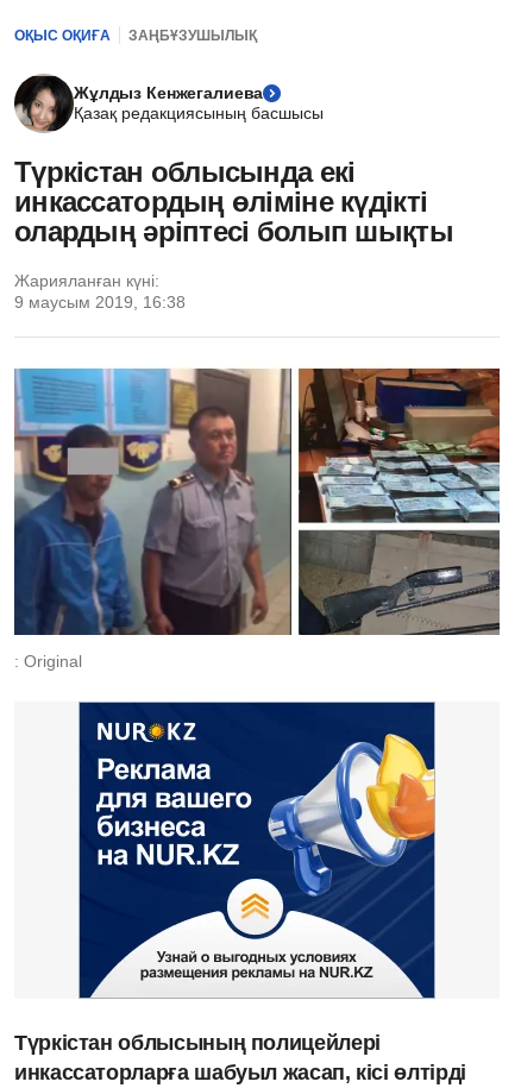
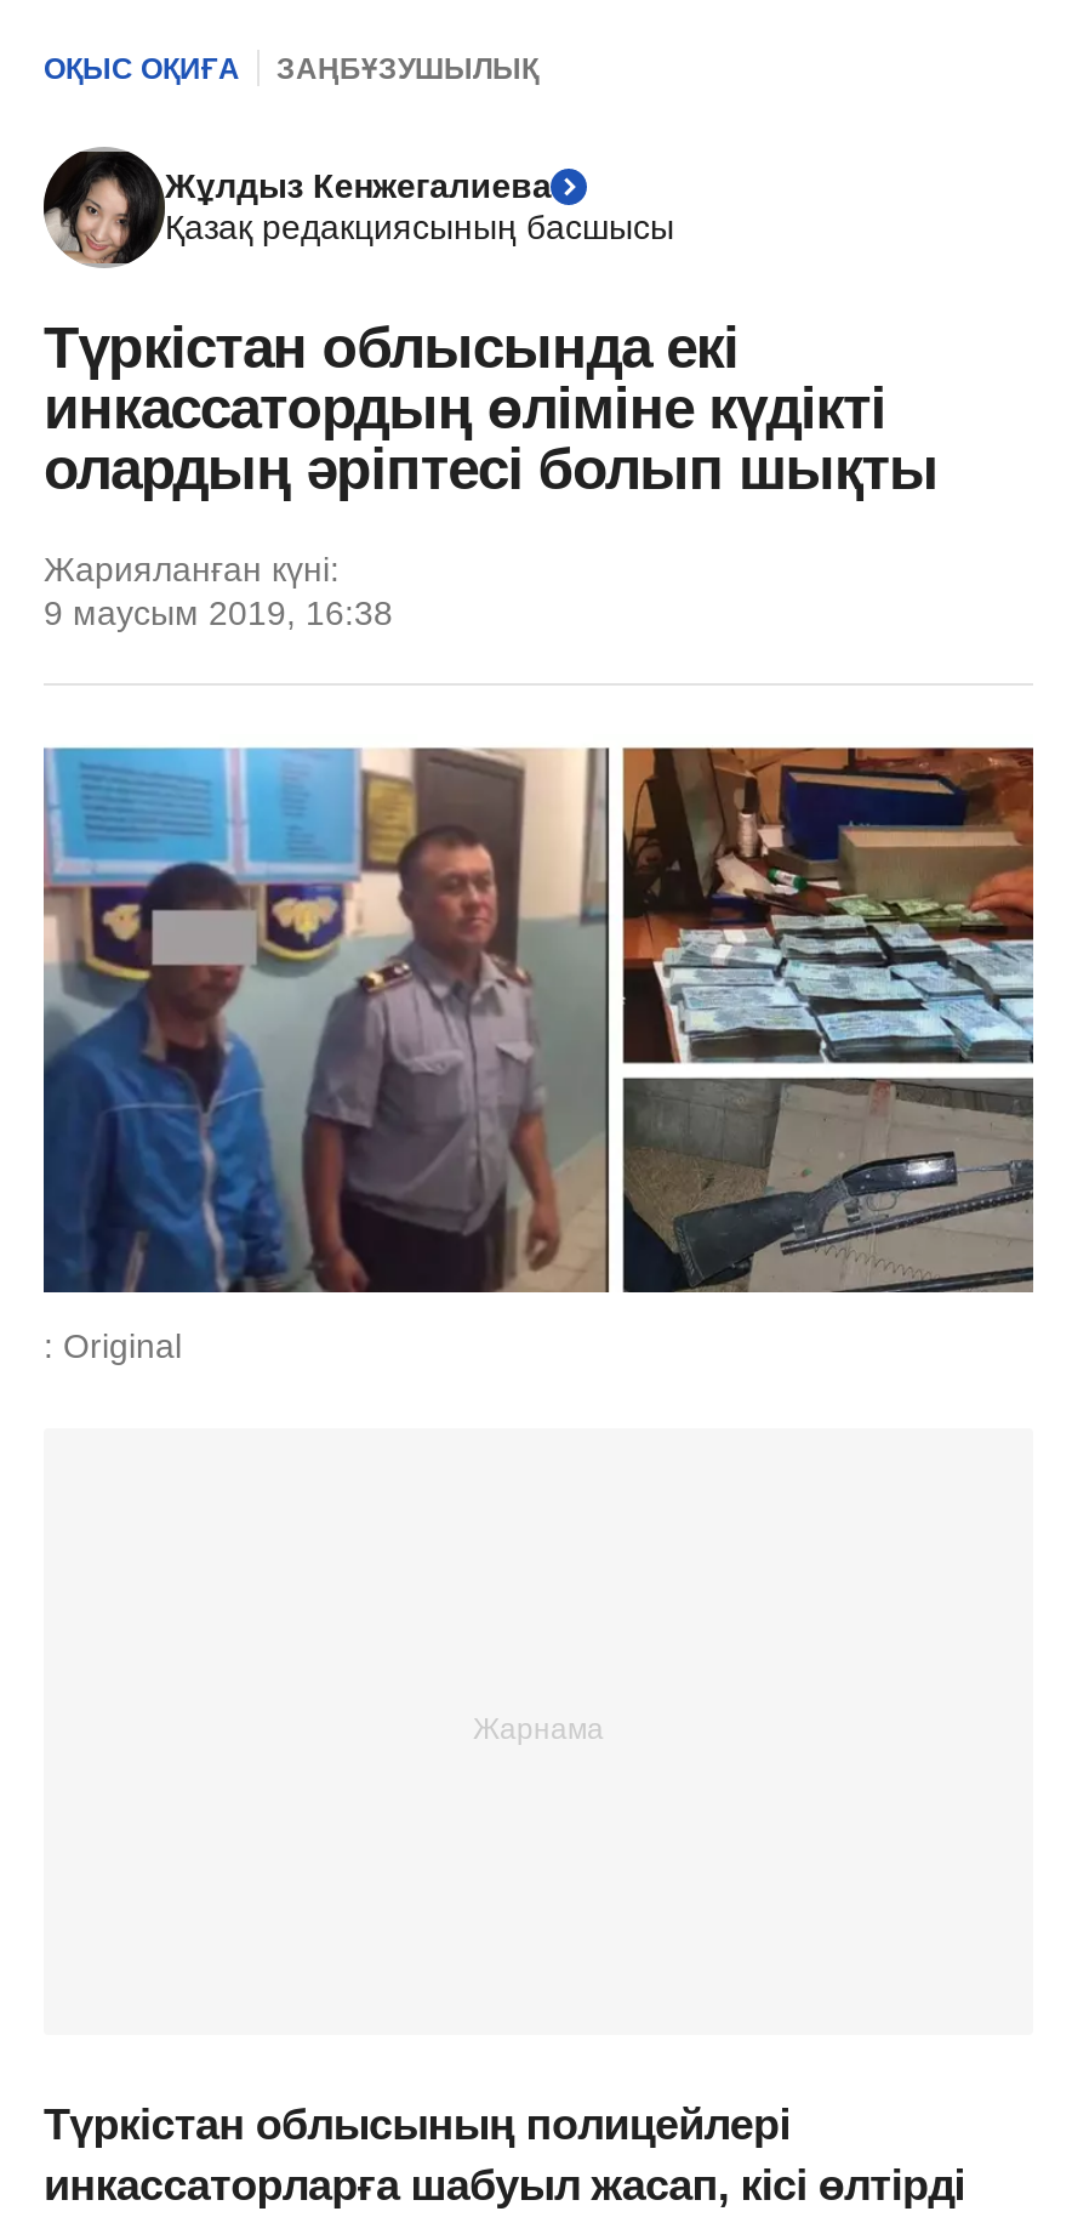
- [image]
